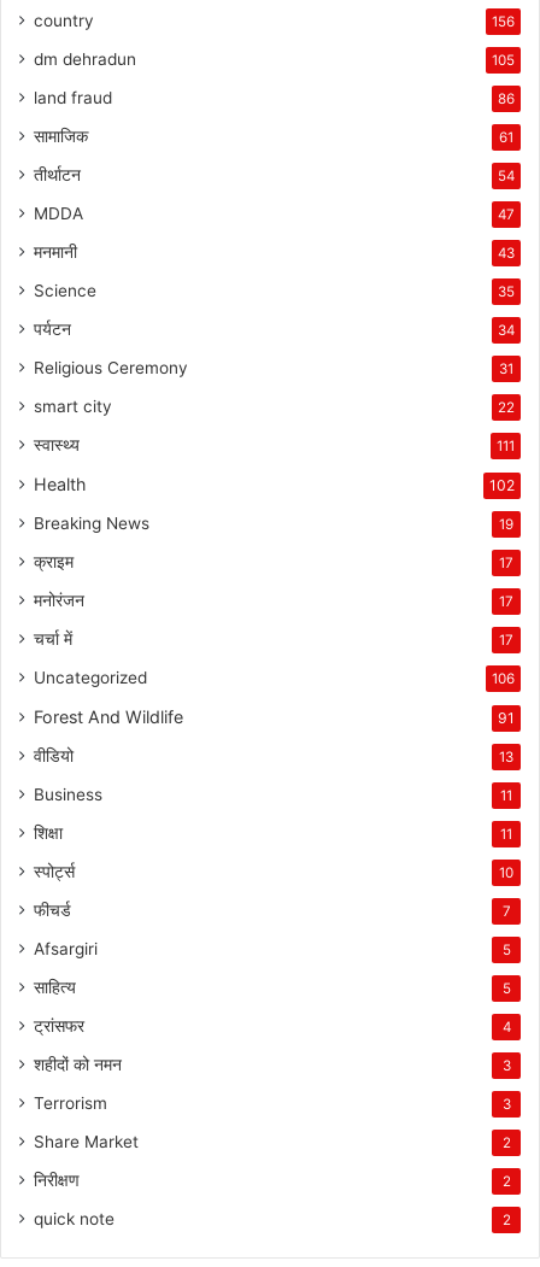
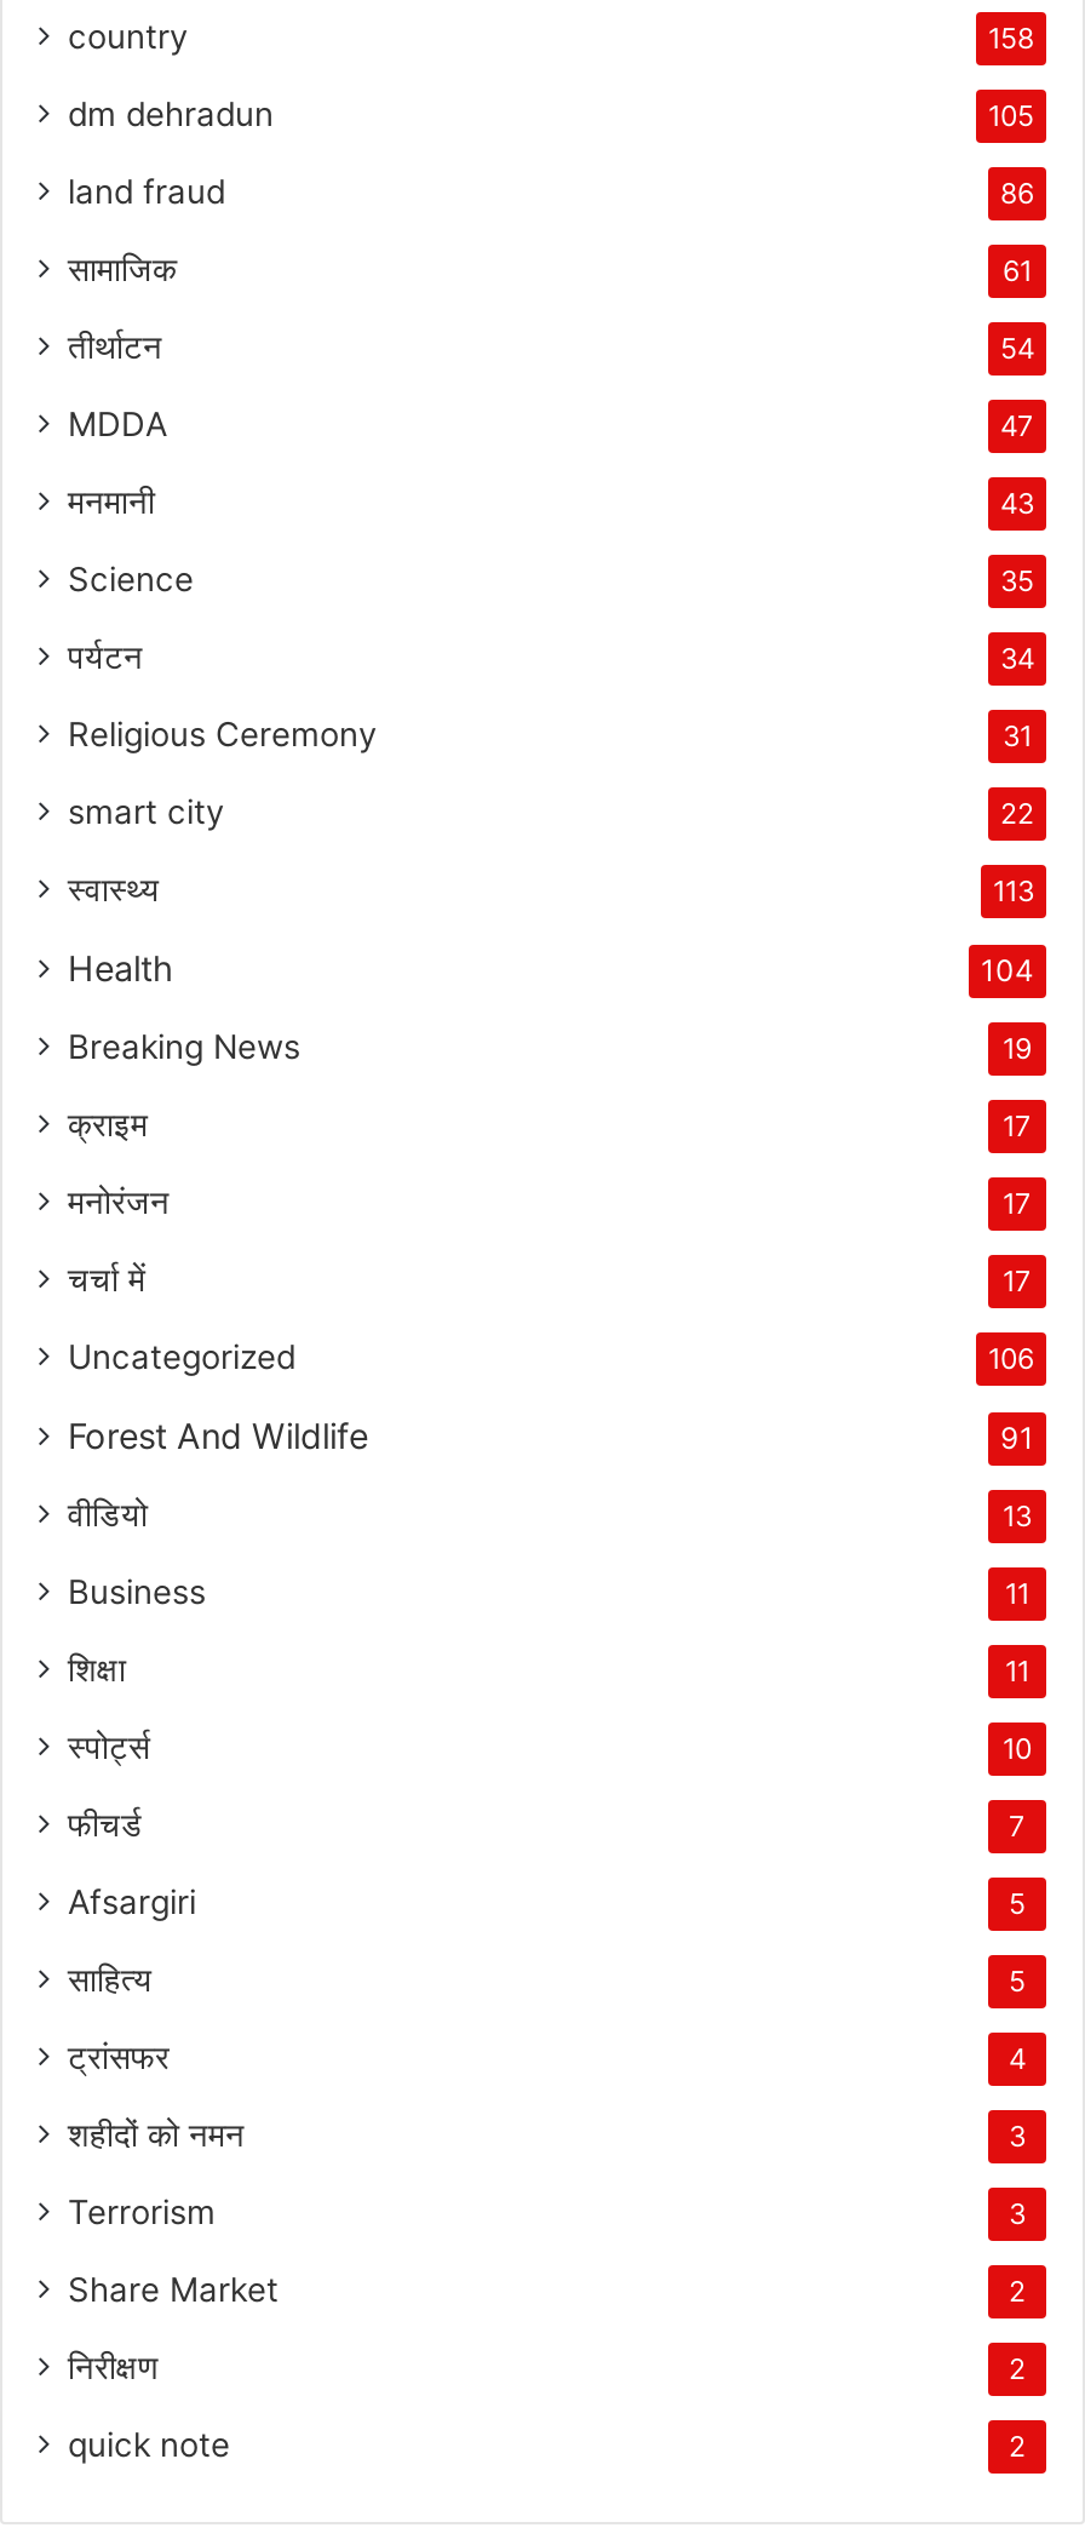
- 156
+ 158

- 111
+ 113

- 102
+ 104
